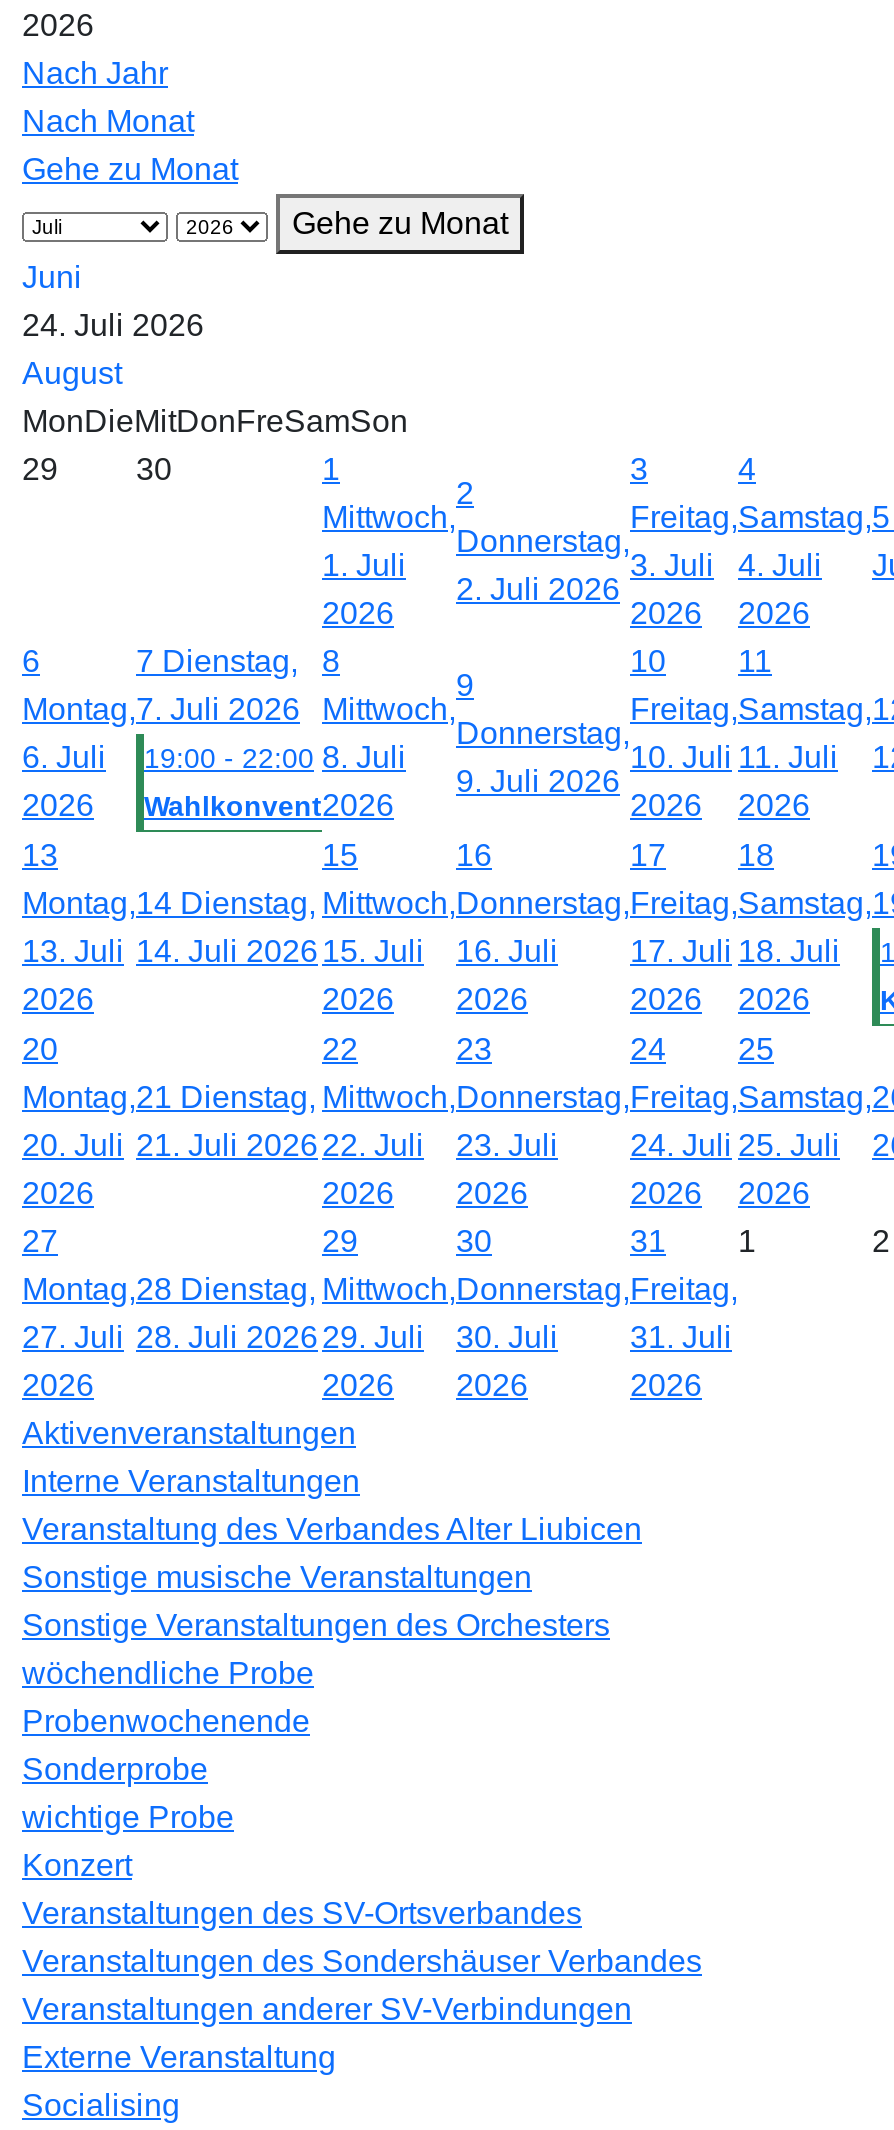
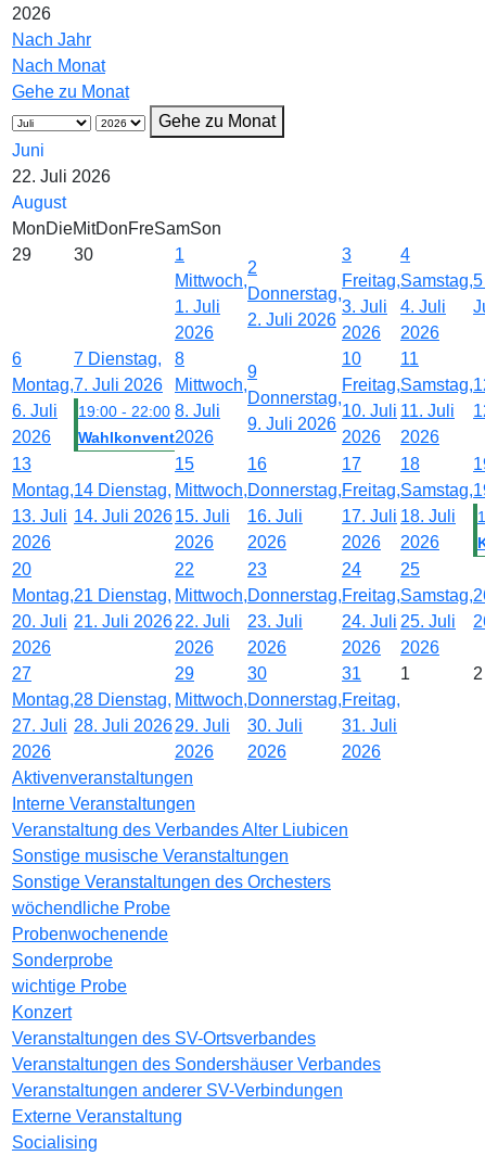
- 24. Juli 2026
+ 22. Juli 2026
